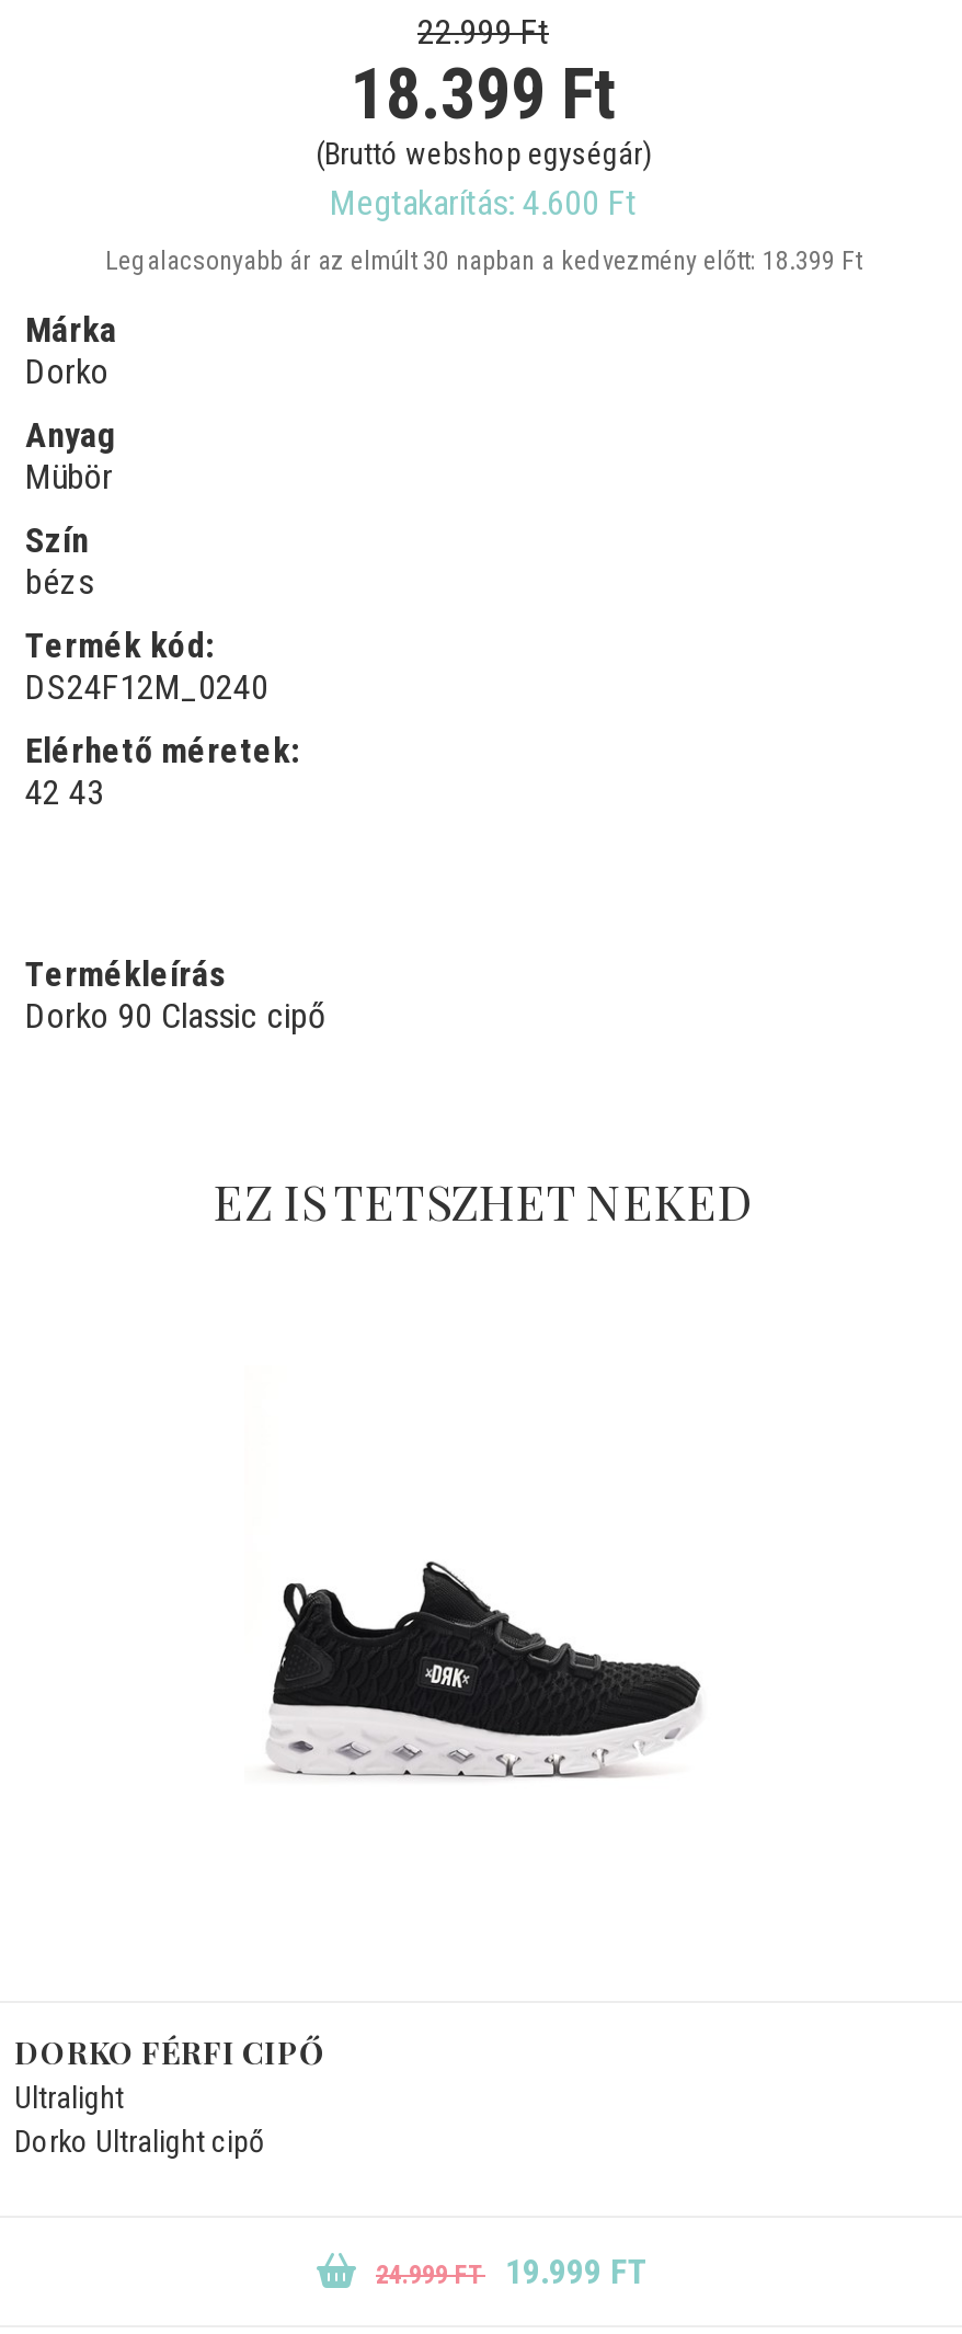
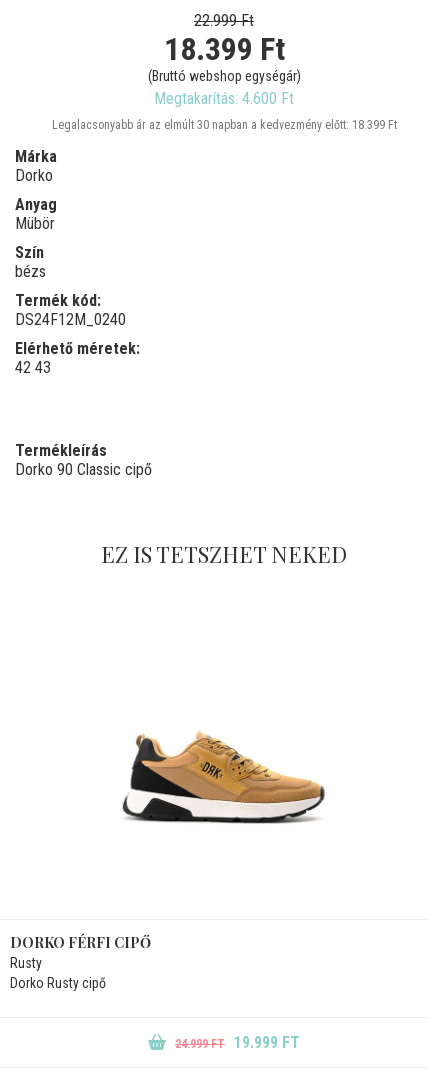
- [image]
+ [image]

- Ultralight
- Dorko Ultralight cipő
+ Rusty
+ Dorko Rusty cipő
